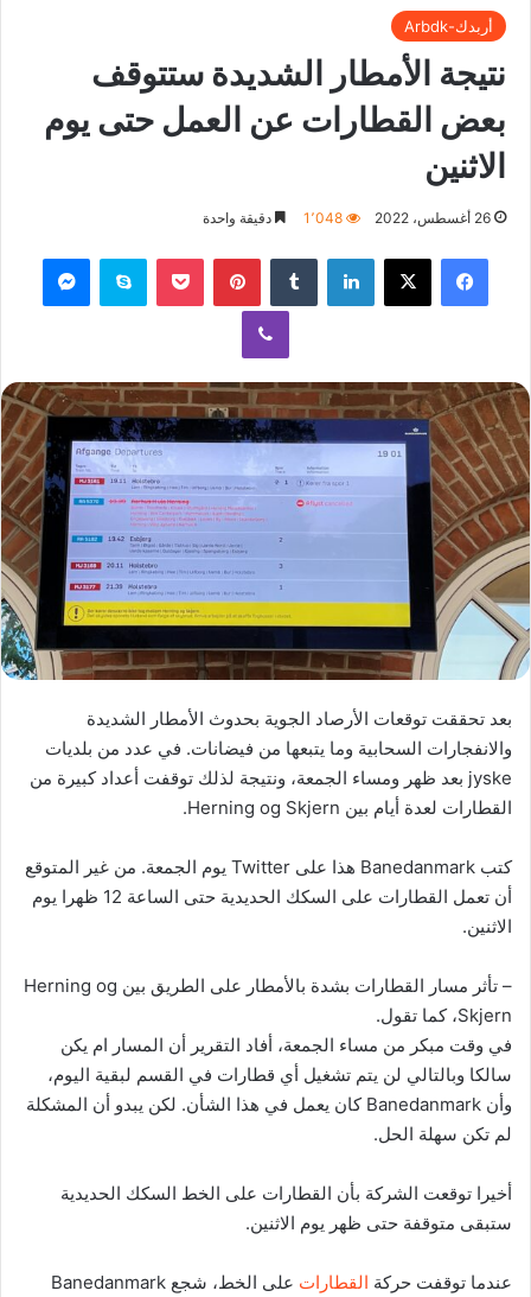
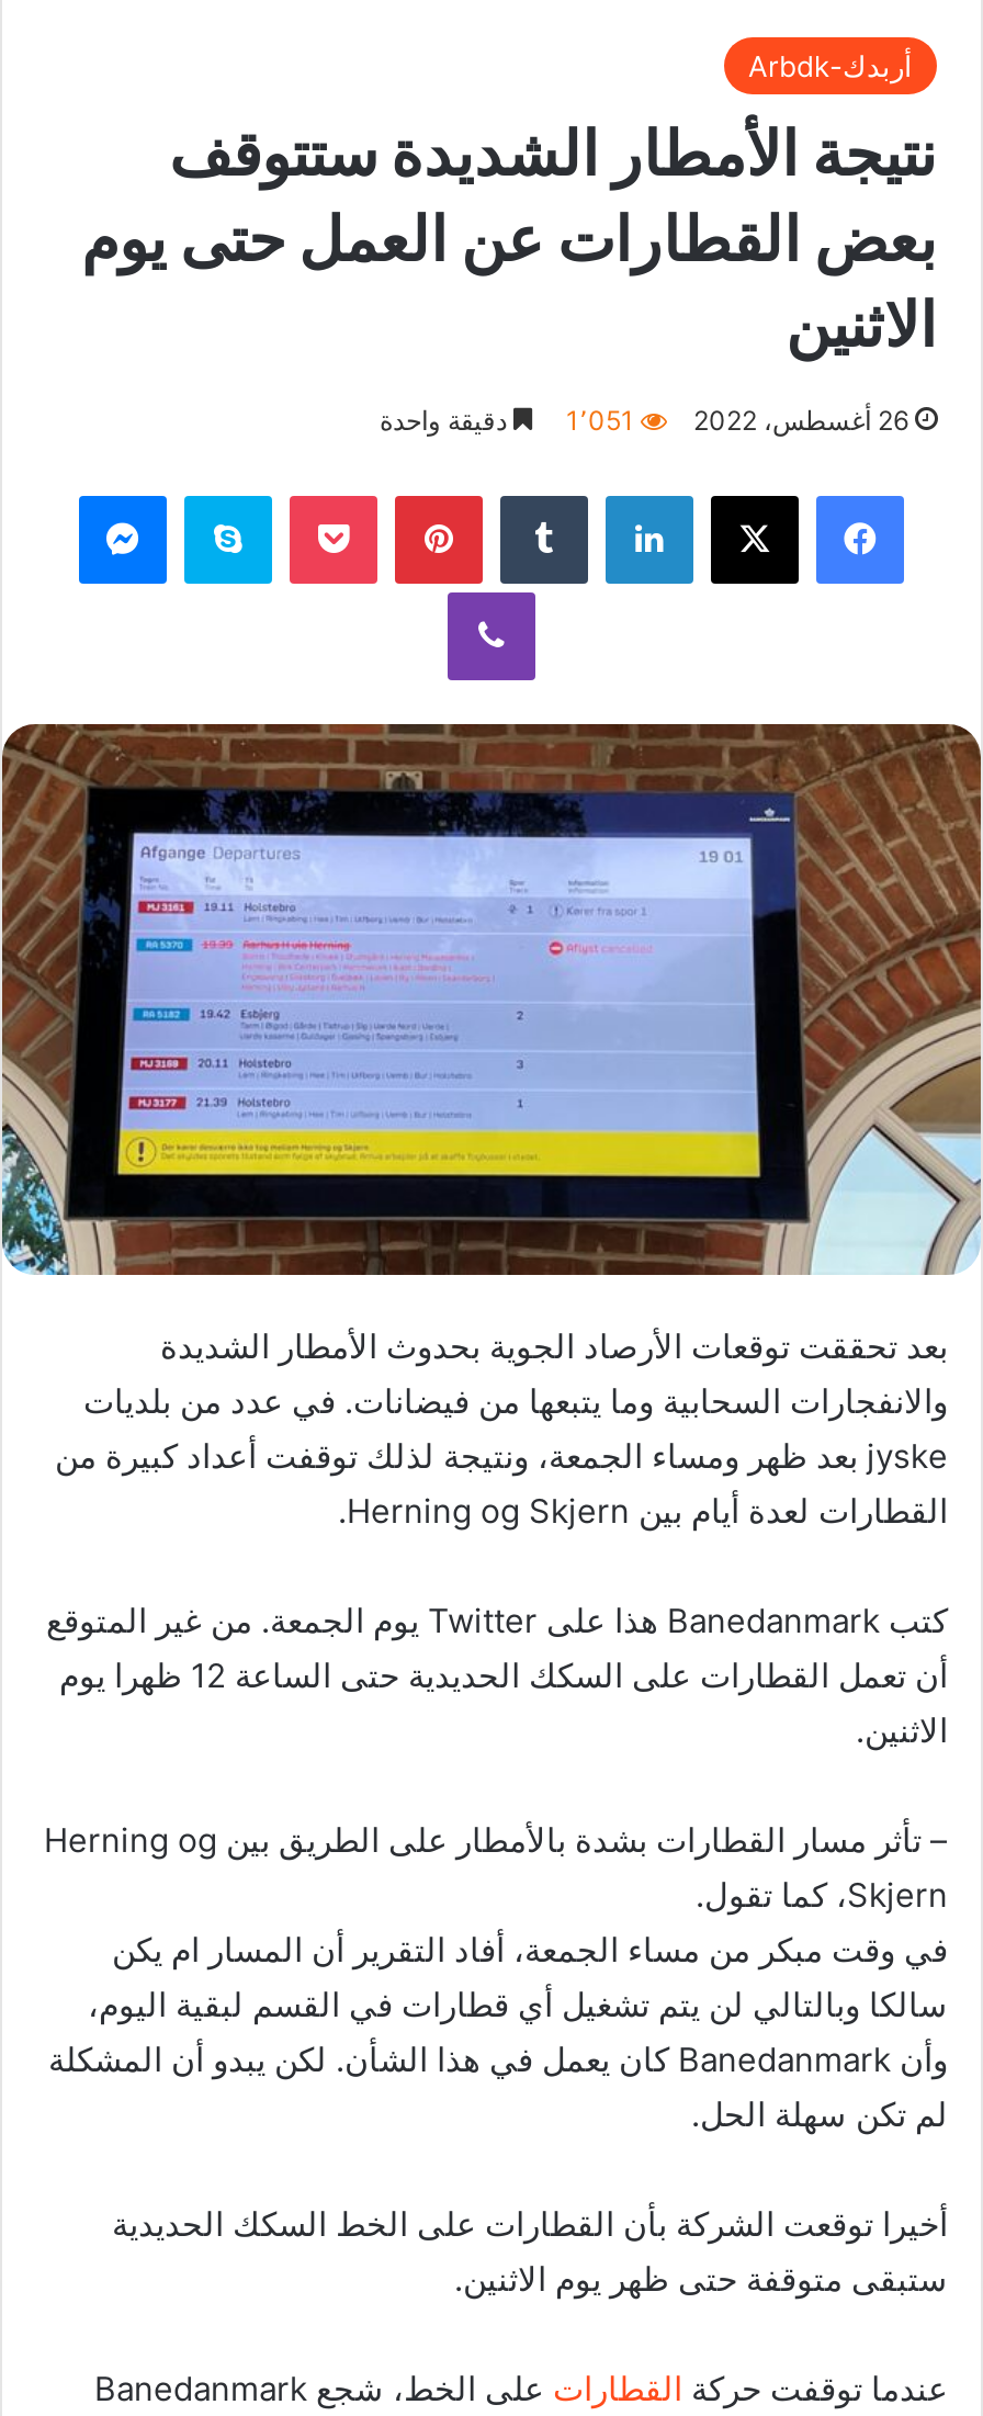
- 1٬048 دقيقة واحدة
+ 1٬051 دقيقة واحدة
